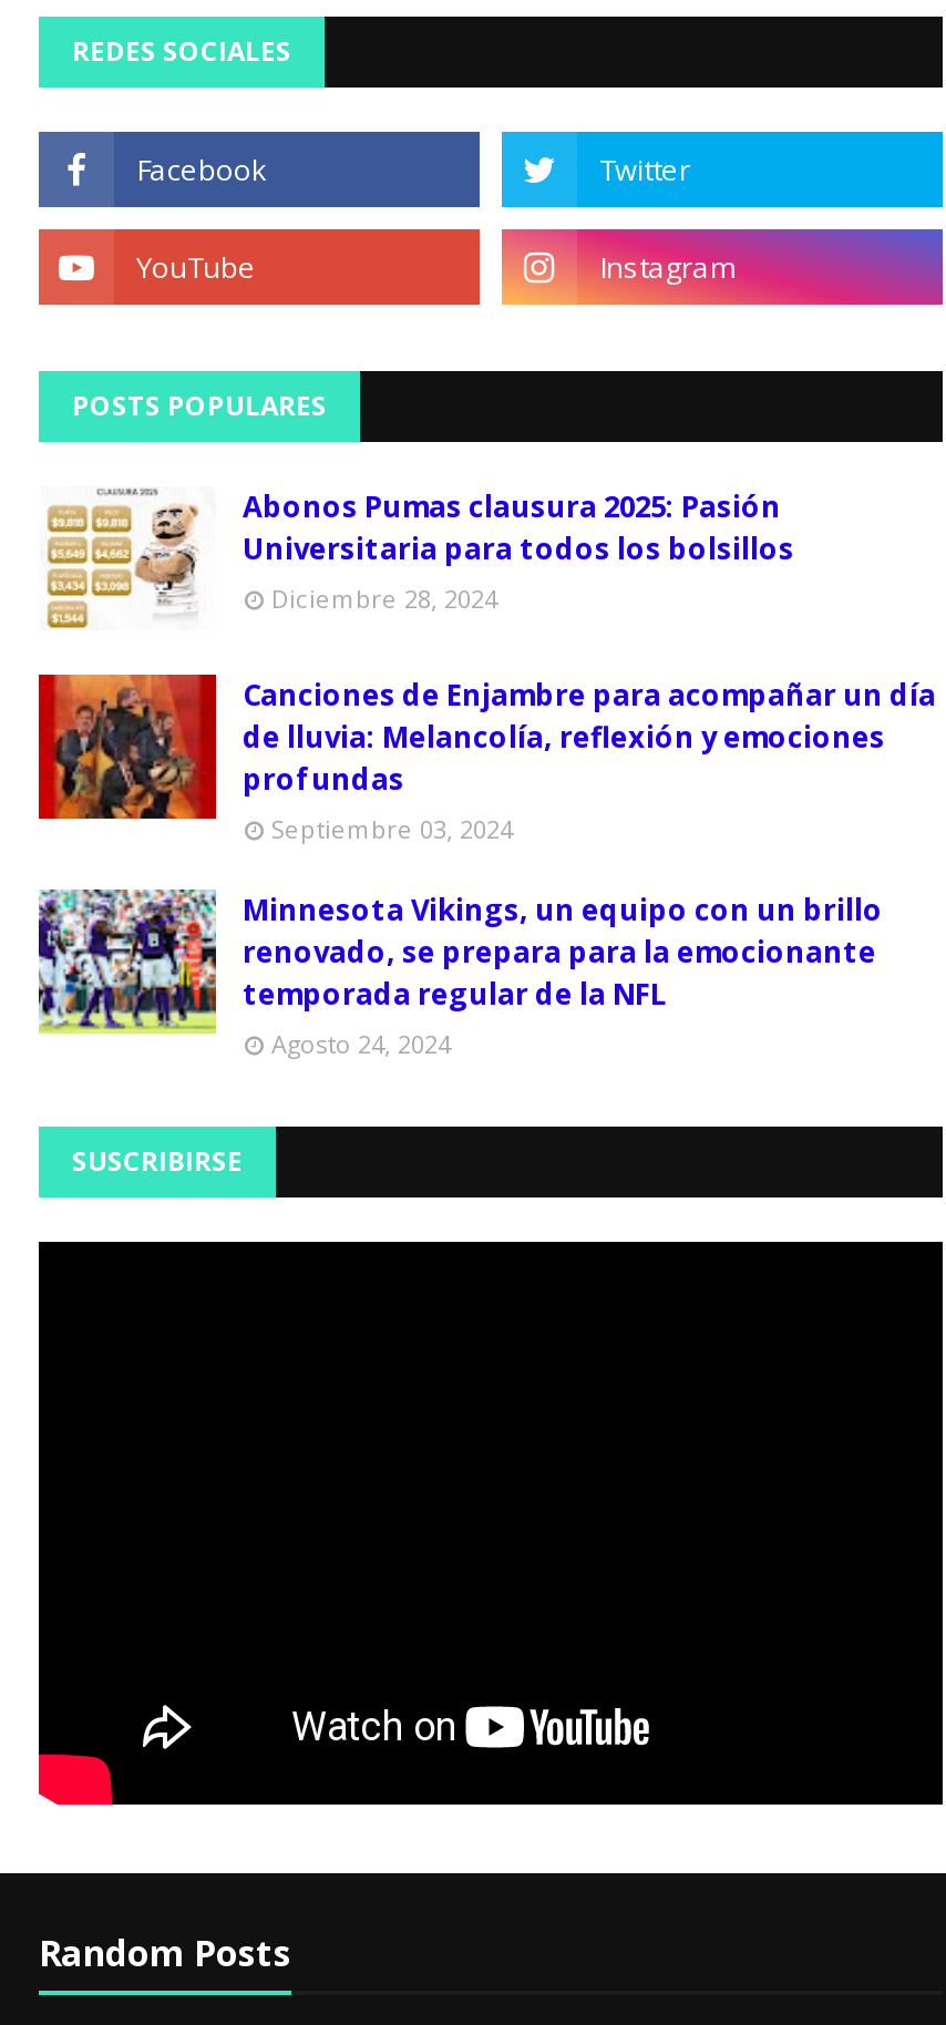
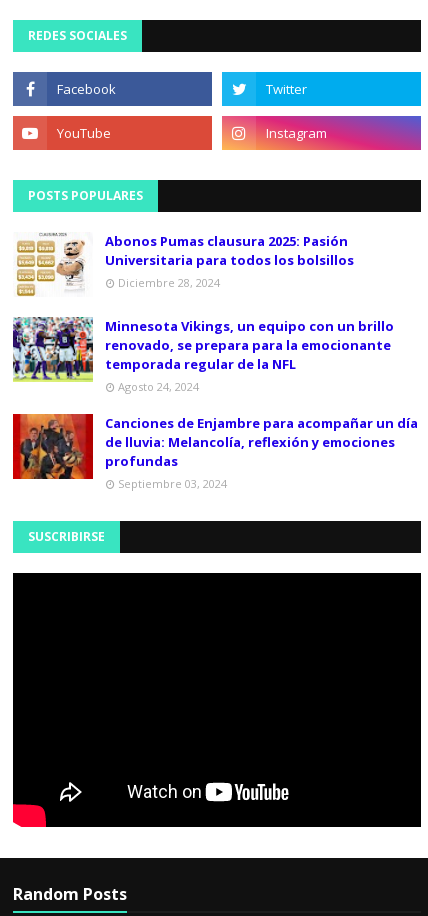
moved down: [image] | Canciones de Enjambre para acompañar un día | de lluvia: Melancolía, reflexión y emociones | profundas | Septiembre 03, 2024

moved up: [image] | Minnesota Vikings, un equipo con un brillo | renovado, se prepara para la emocionante | temporada regular de la NFL | Agosto 24, 2024
